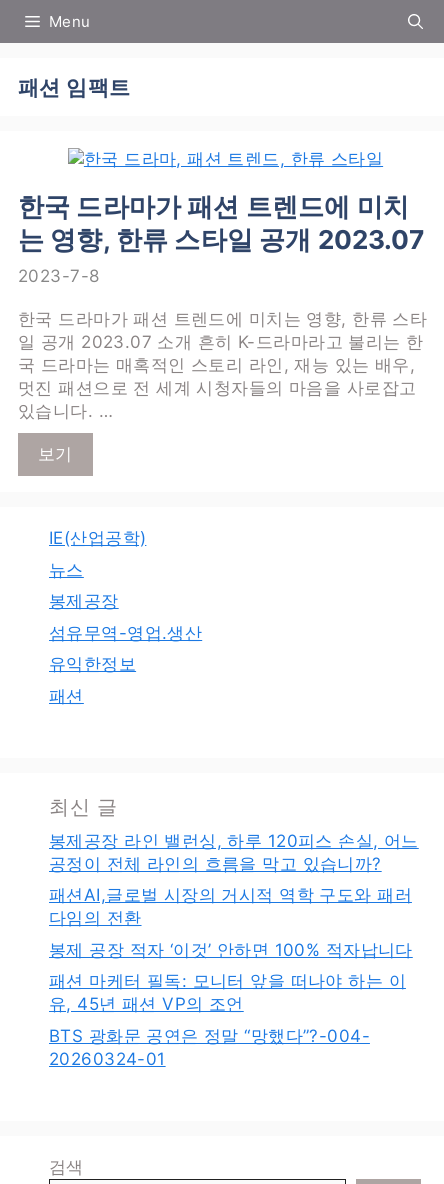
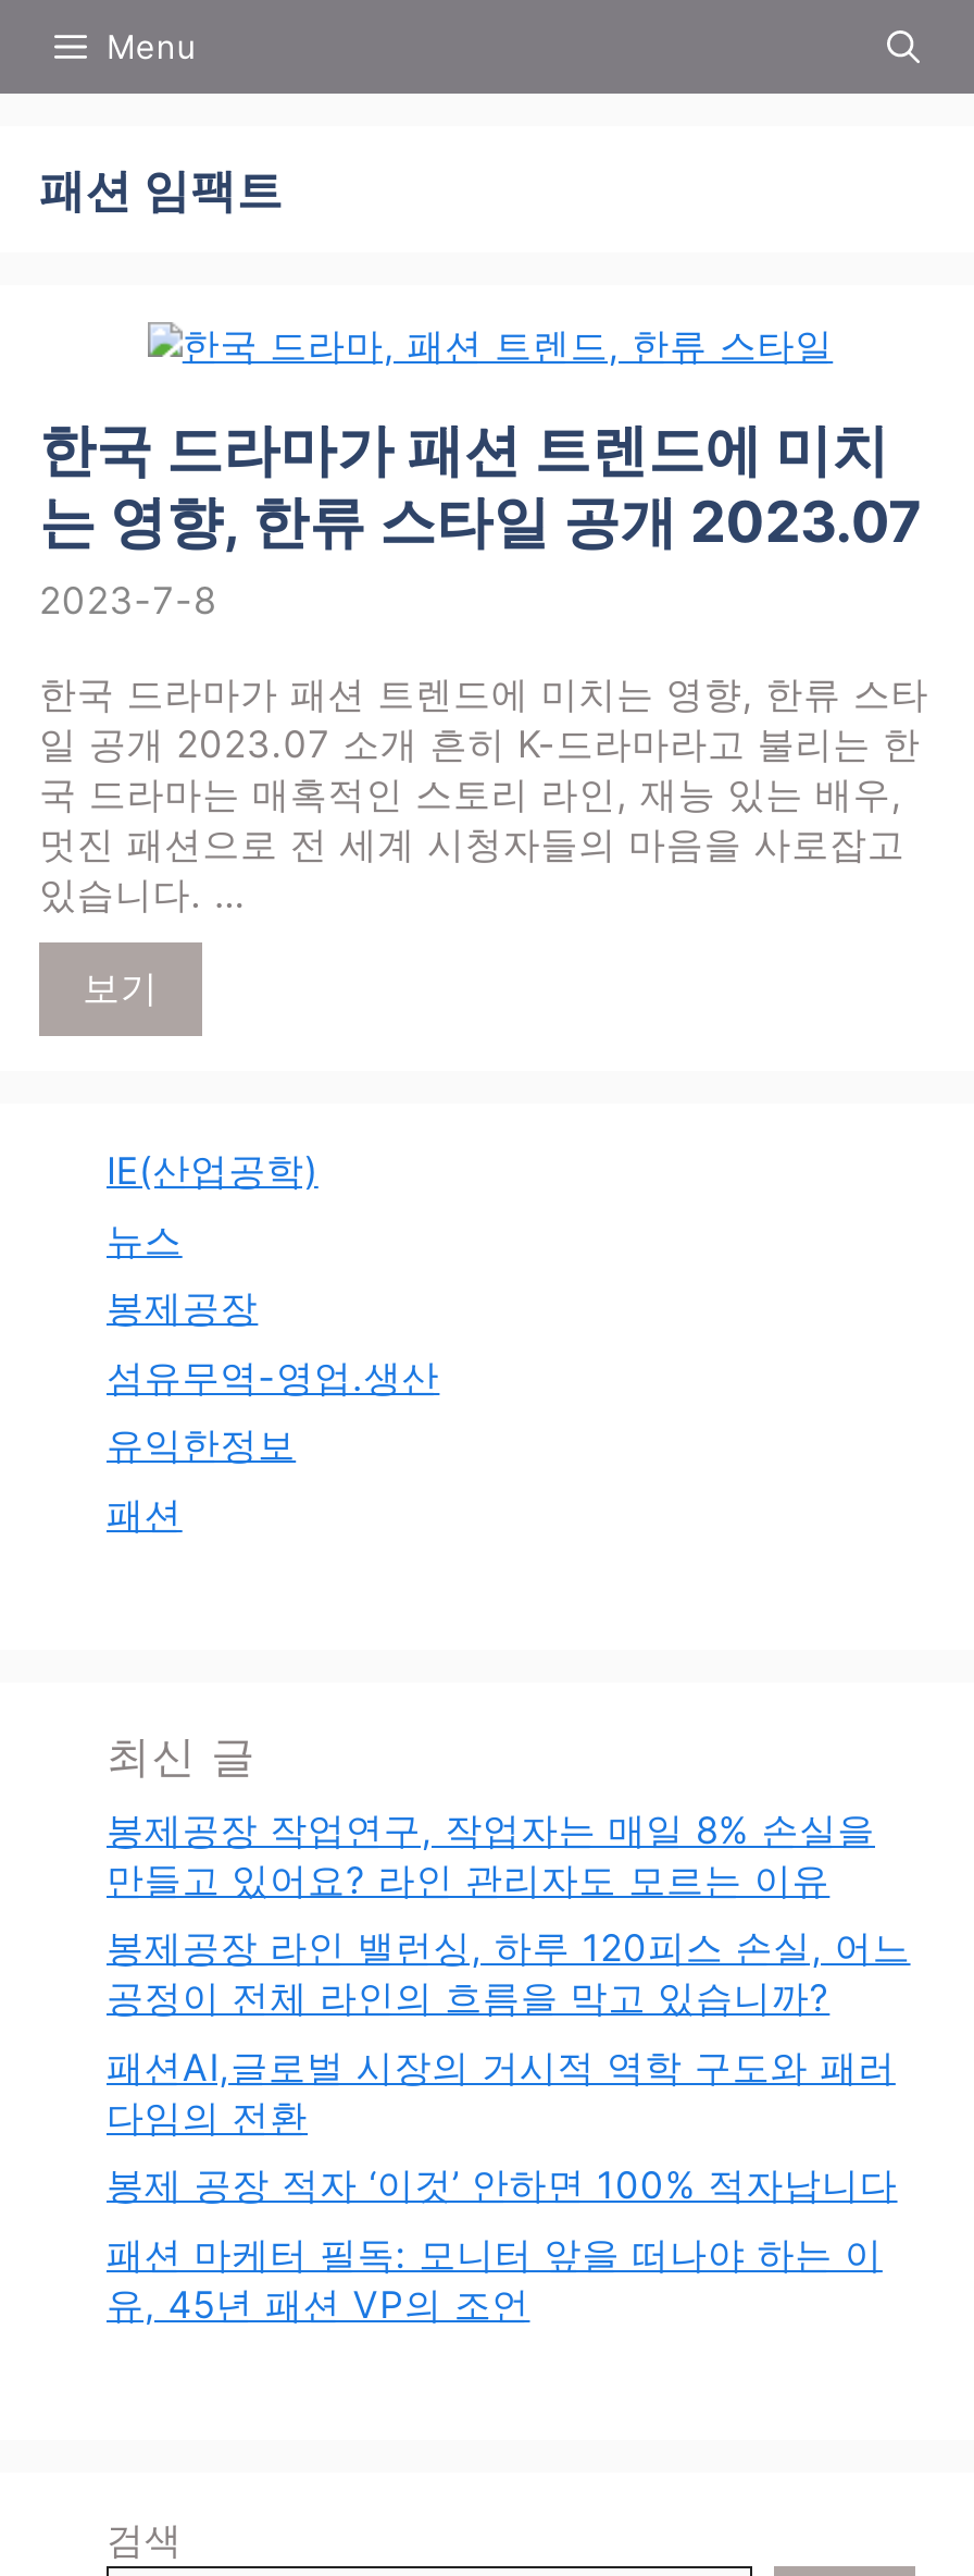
+ 봉제공장 작업연구, 작업자는 매일 8% 손실을
+ 만들고 있어요? 라인 관리자도 모르는 이유

moved down: 봉제공장 라인 밸런싱, 하루 120피스 손실, 어느 | 공정이 전체 라인의 흐름을 막고 있습니까? | 패션AI,글로벌 시장의 거시적 역학 구도와 패러 | 다임의 전환 | 패션 마케터 필독: 모니터 앞을 떠나야 하는 이 | 유, 45년 패션 VP의 조언

- BTS 광화문 공연은 정말 “망했다”?-004-
- 20260324-01
